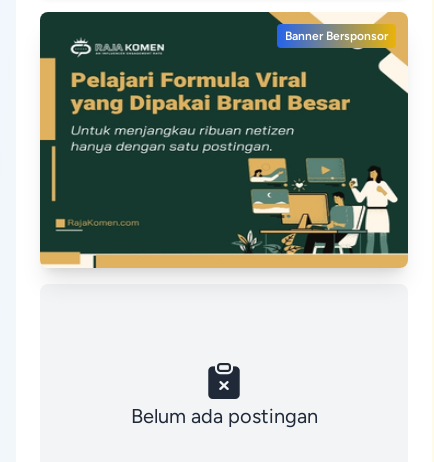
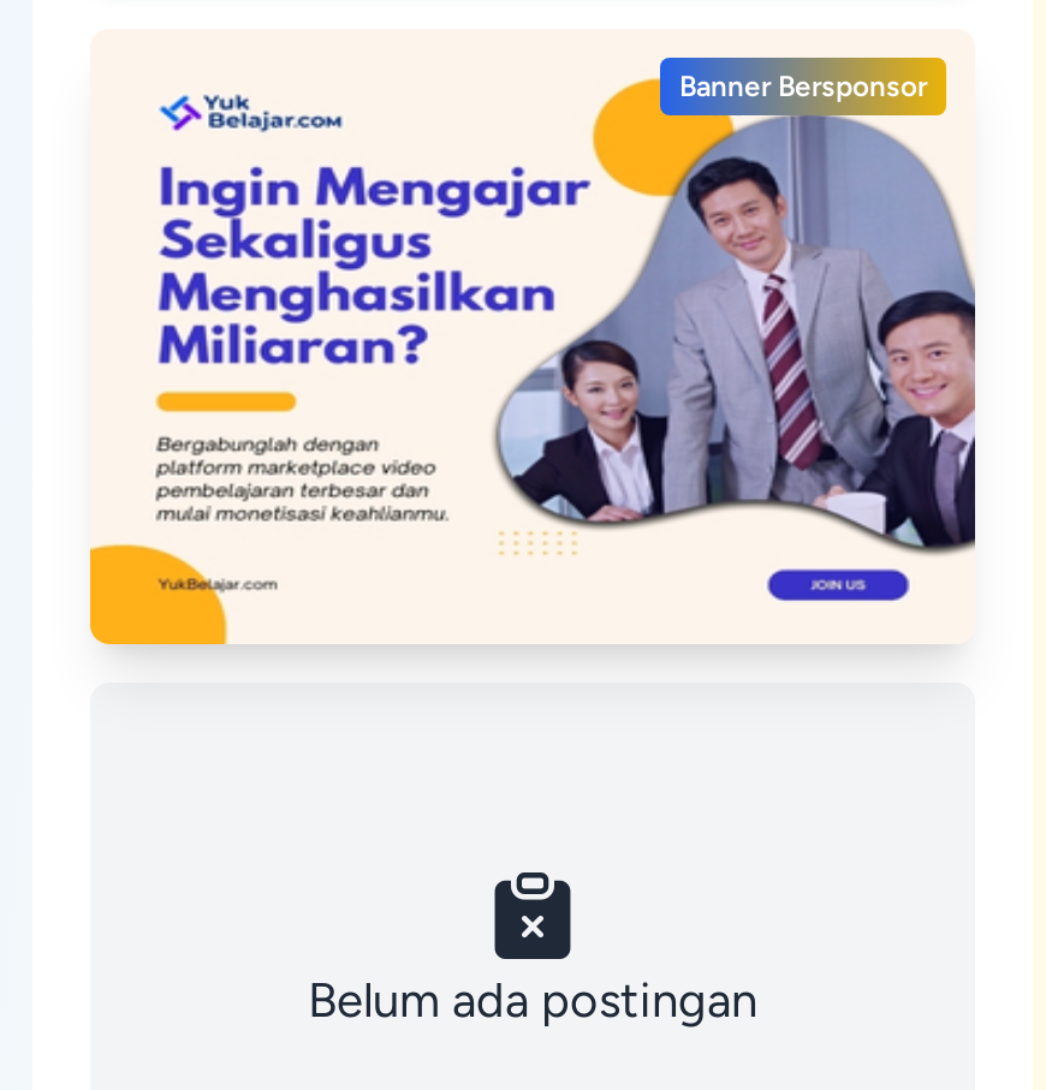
- [image]
+ [image]
